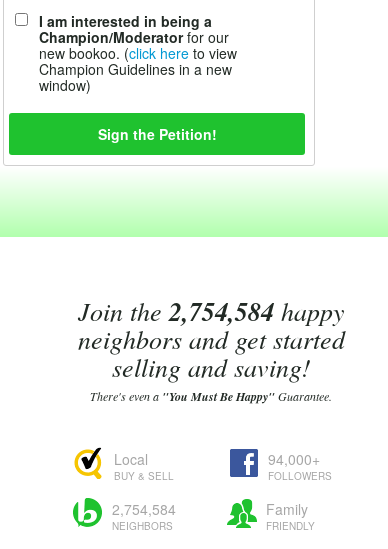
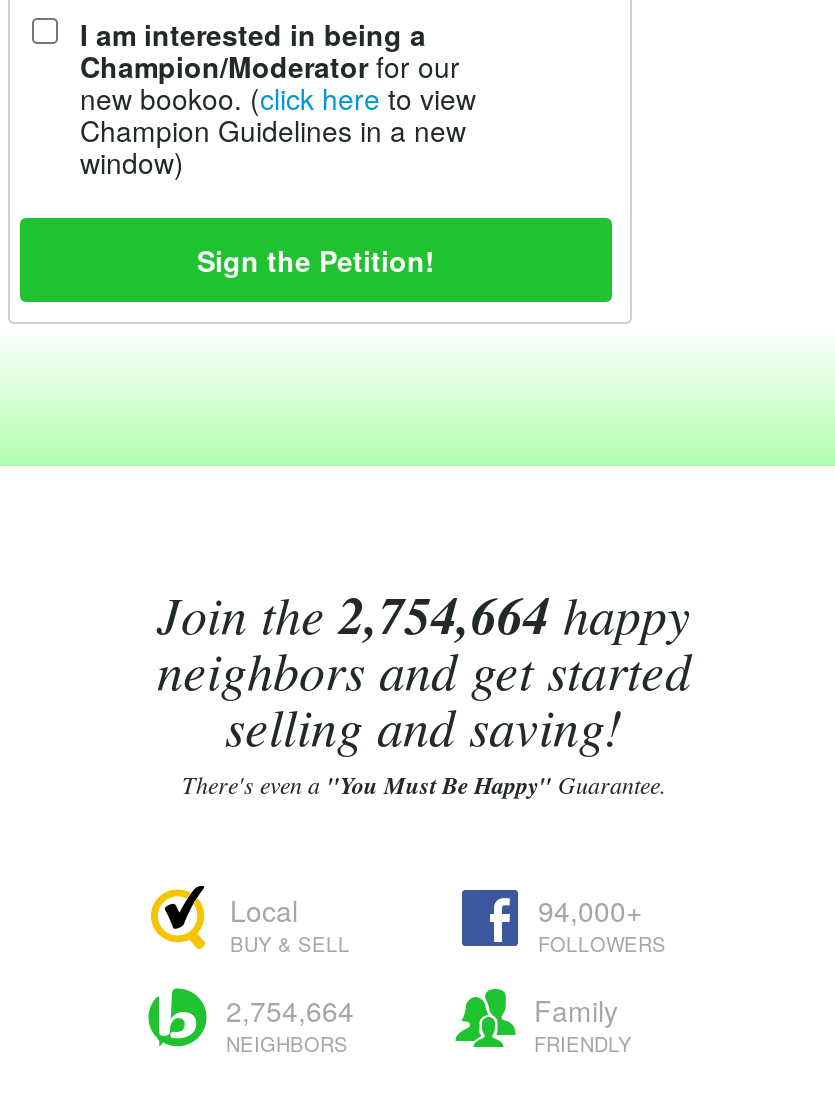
- Join the 2,754,584 happy
+ Join the 2,754,664 happy

- 2,754,584
+ 2,754,664
